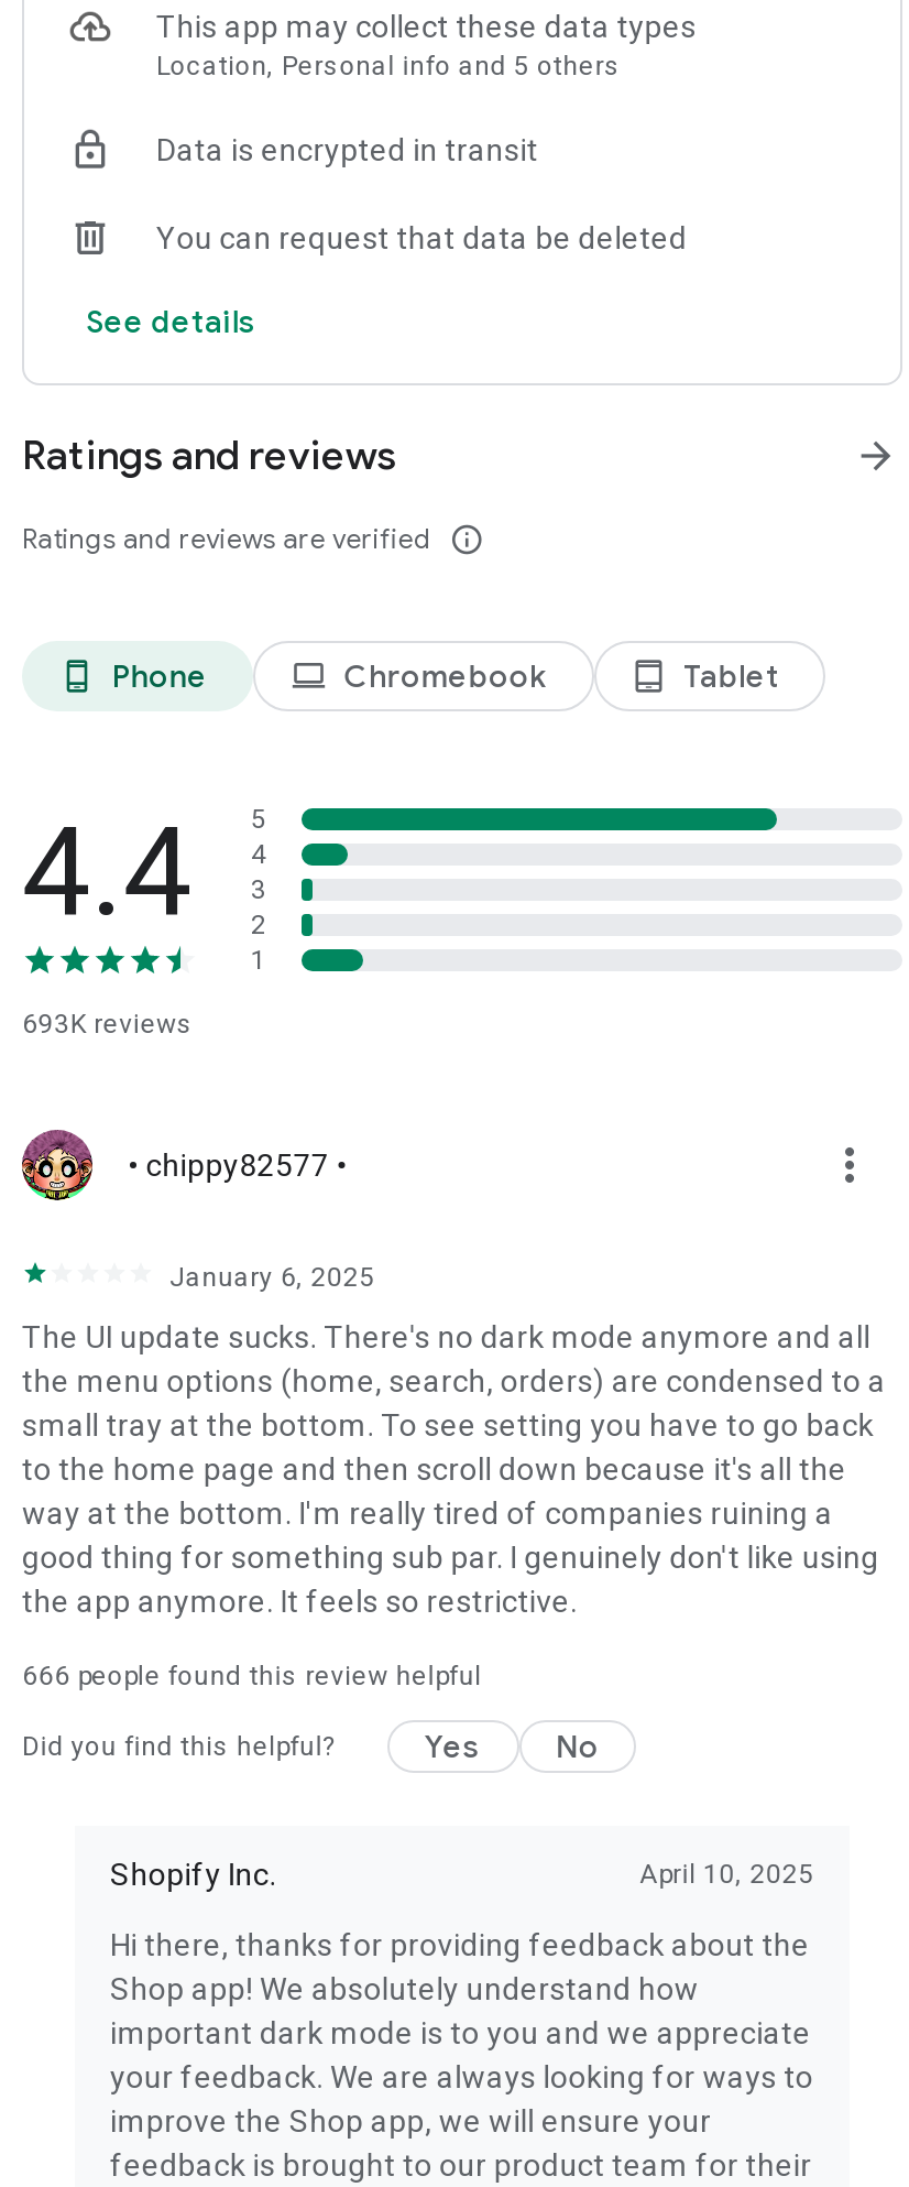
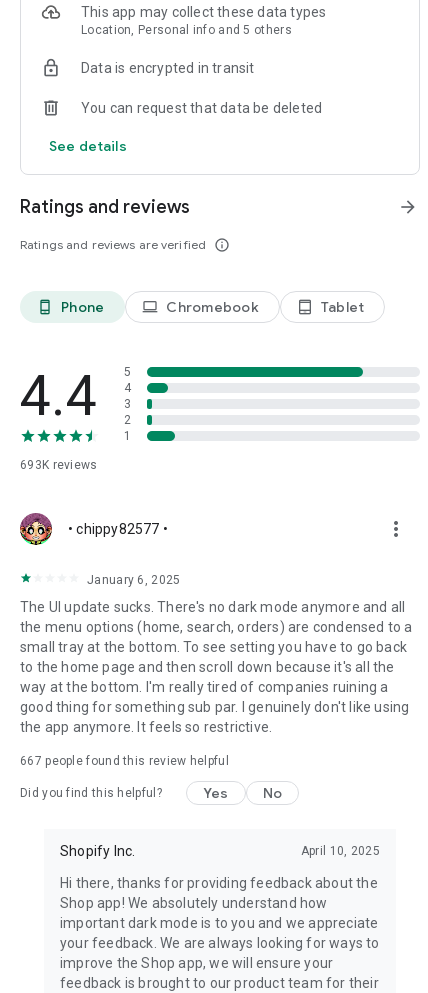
- 666 people found this review helpful
+ 667 people found this review helpful
